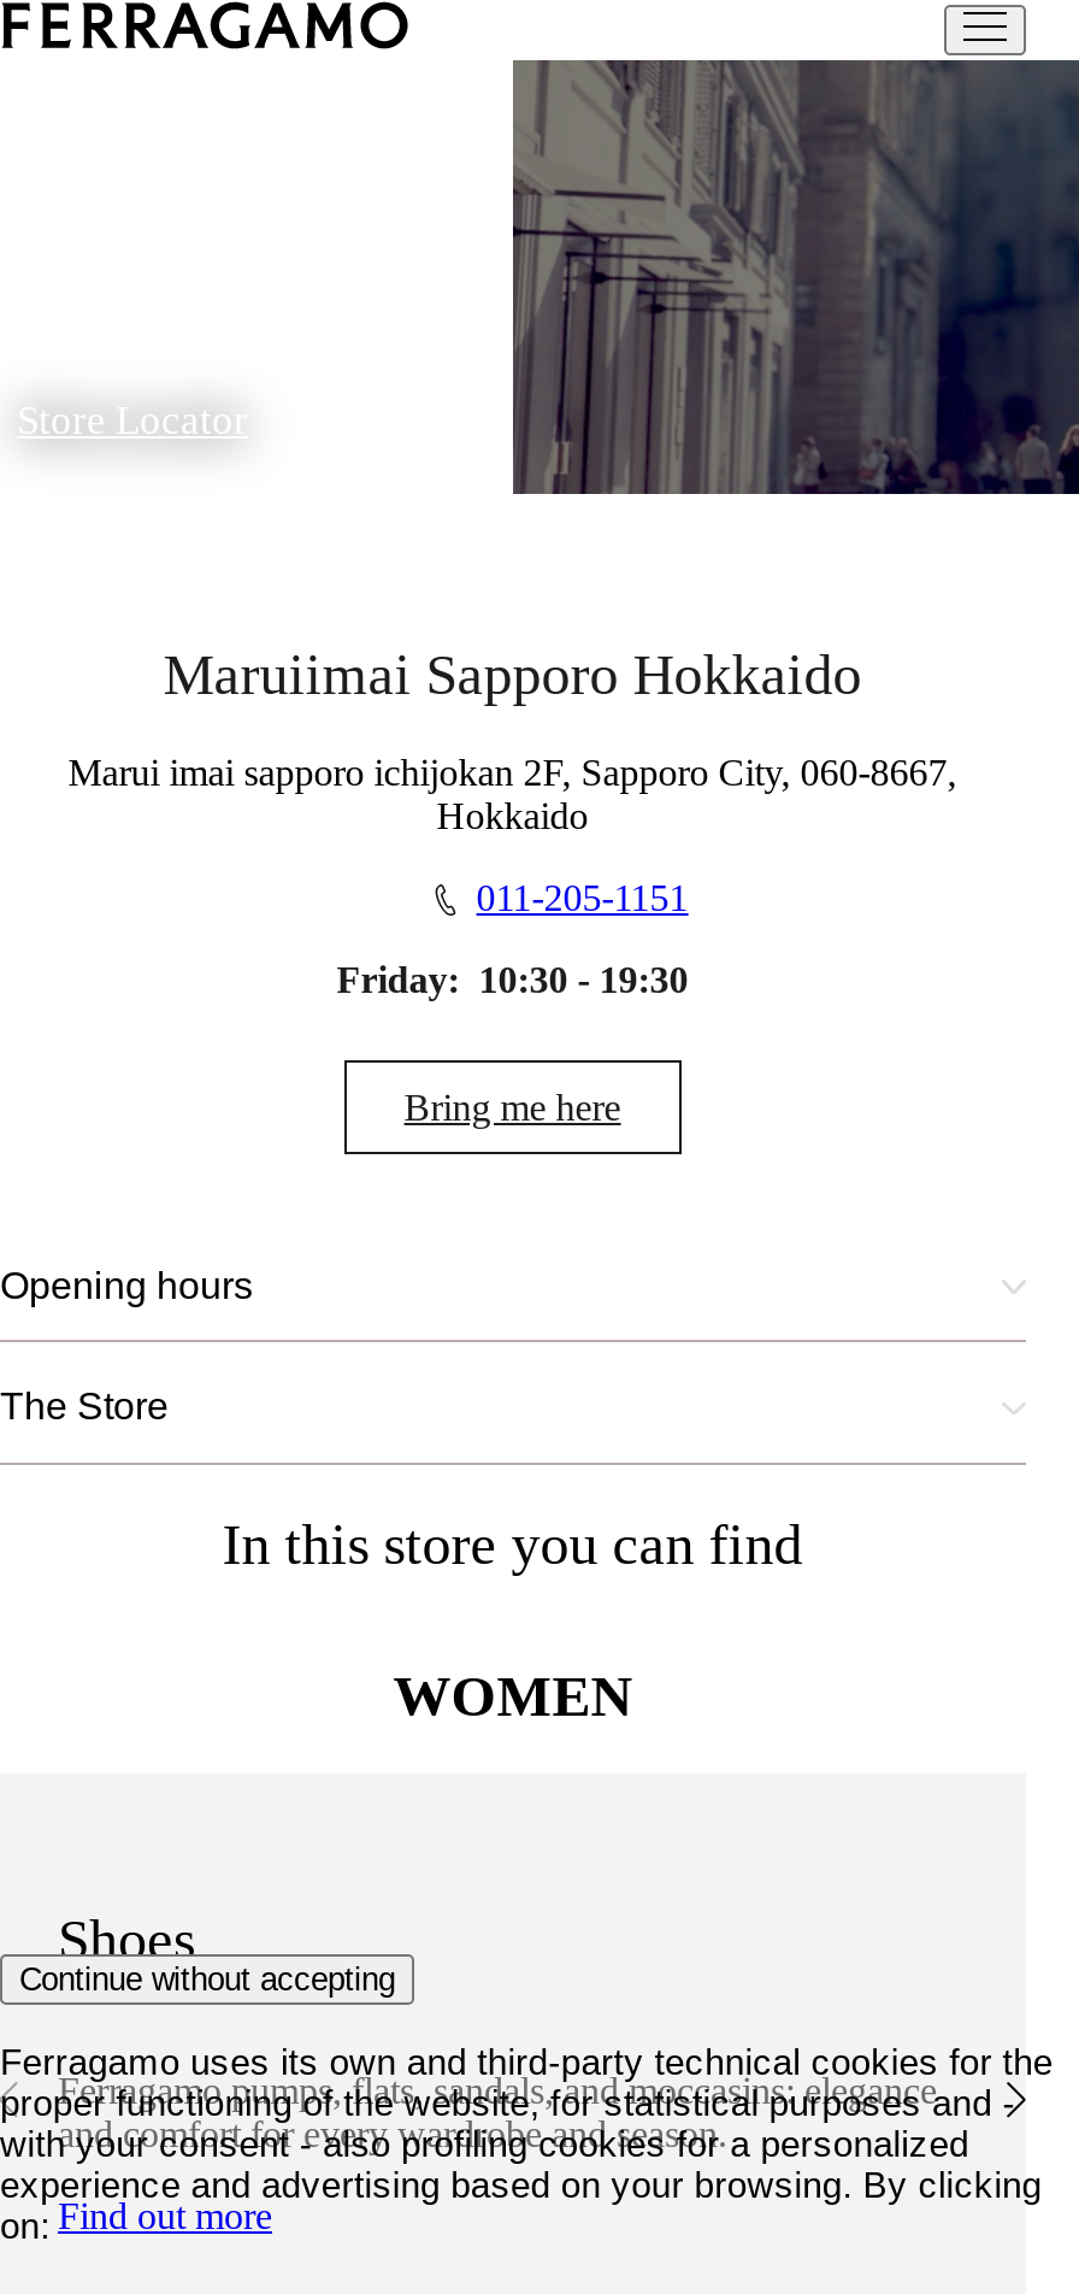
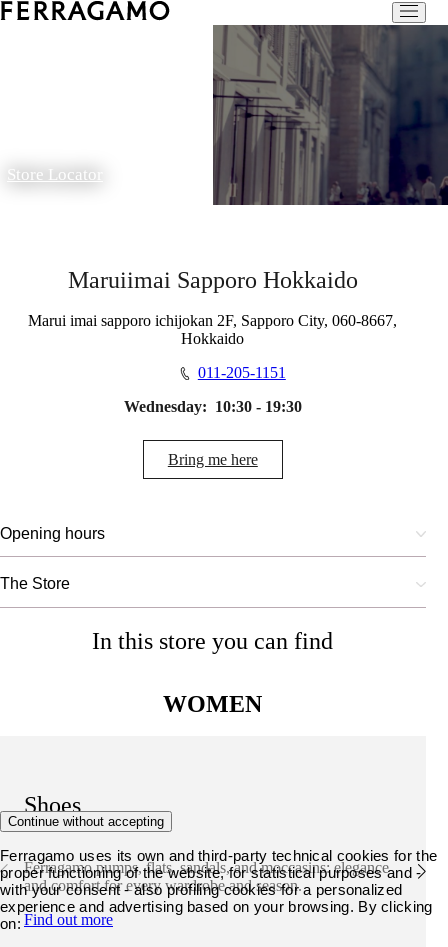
- Friday: 10:30 - 19:30
+ Wednesday: 10:30 - 19:30
